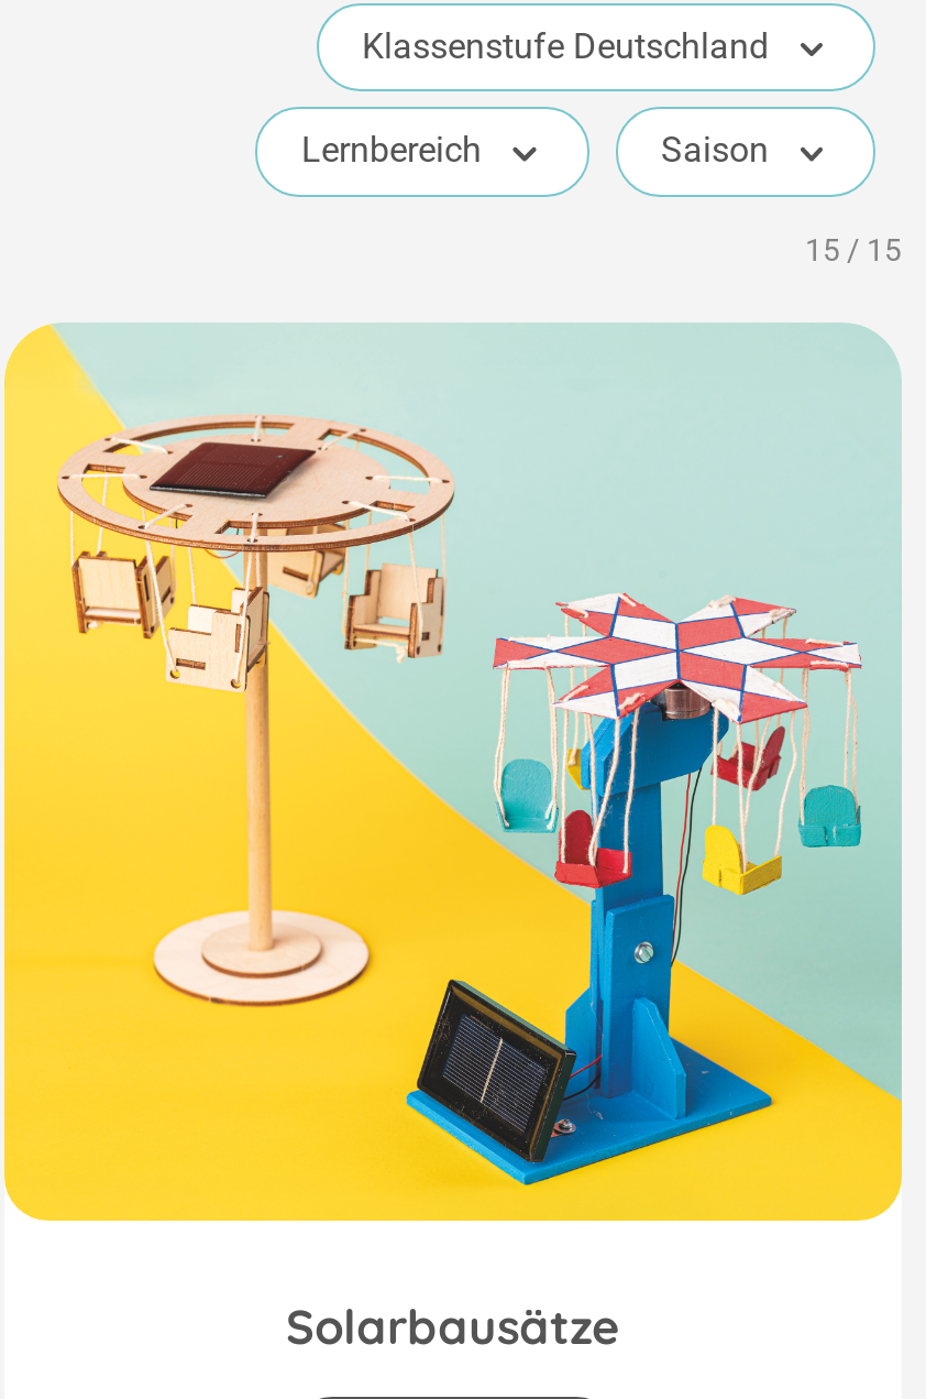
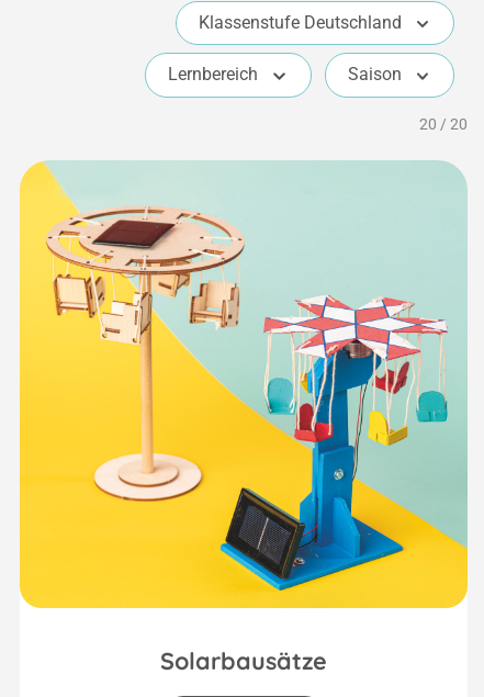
- 15 / 15
+ 20 / 20
